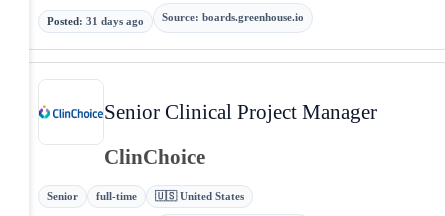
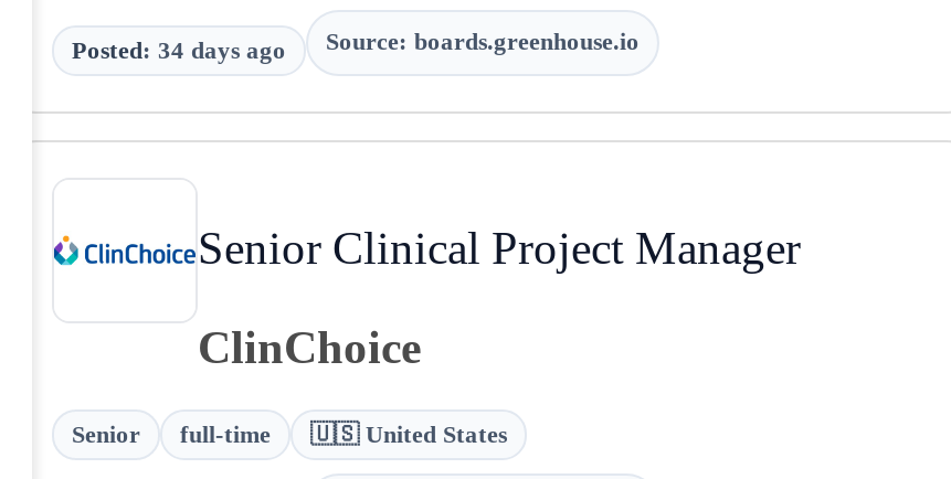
- Posted: 31 days ago
+ Posted: 34 days ago
